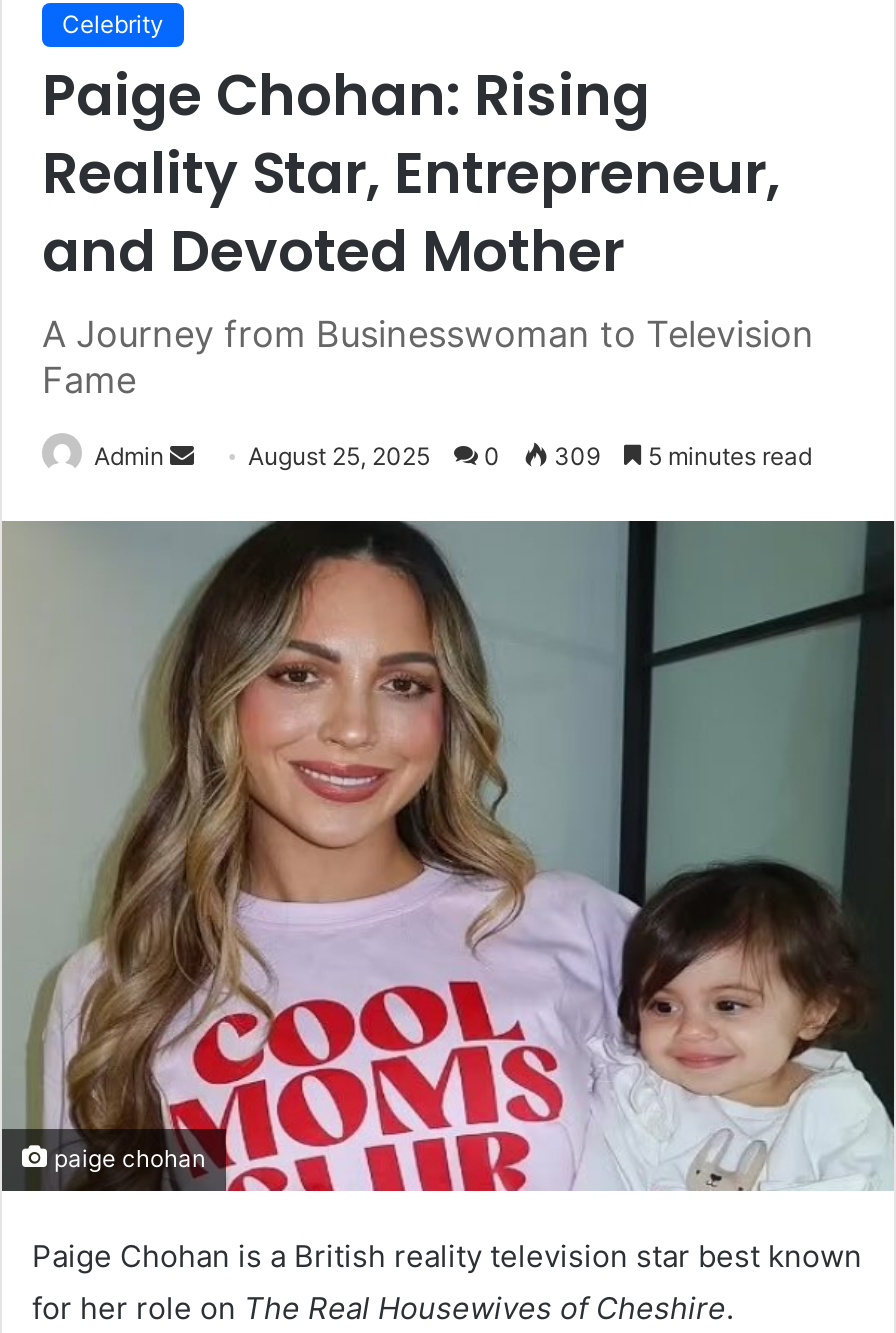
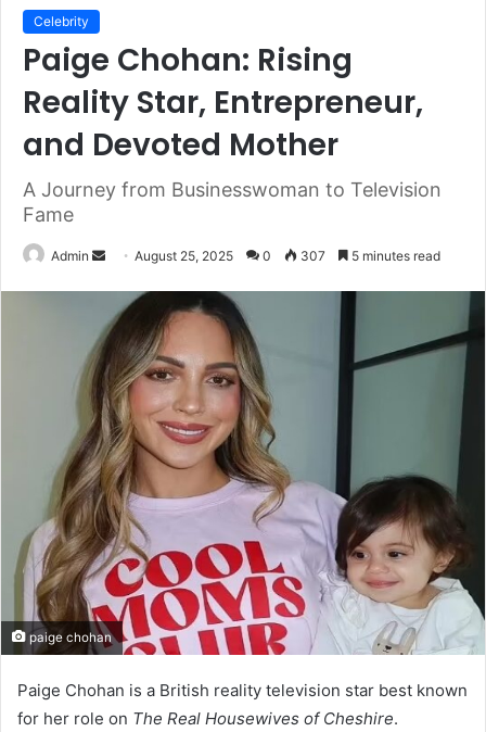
- 309
+ 307
